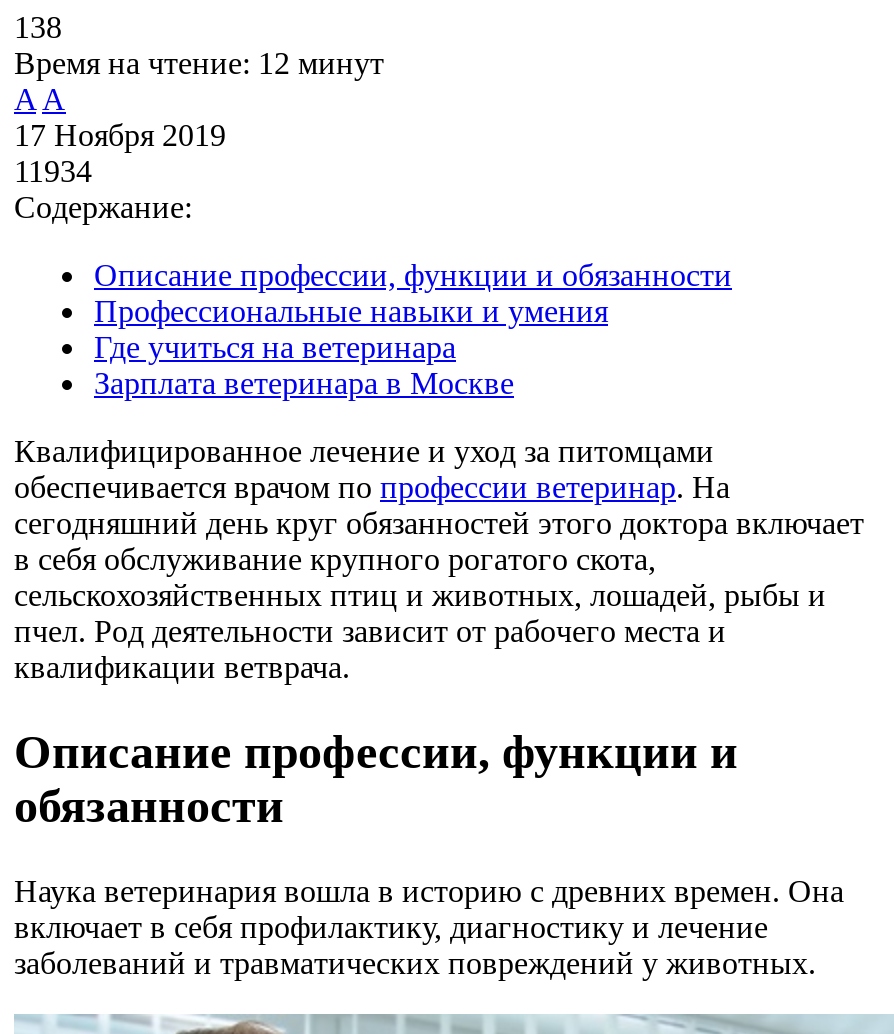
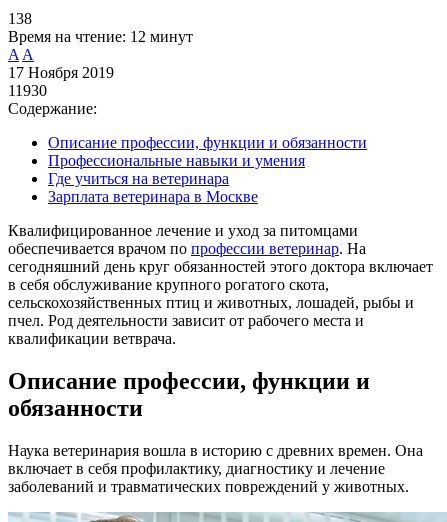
- 11934
+ 11930
